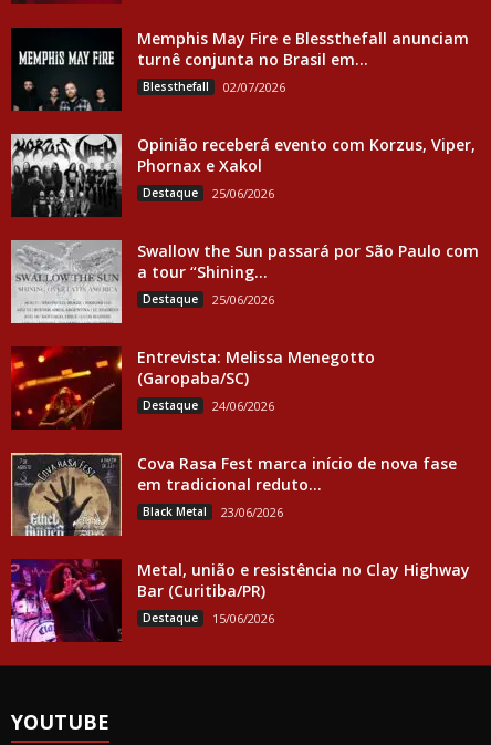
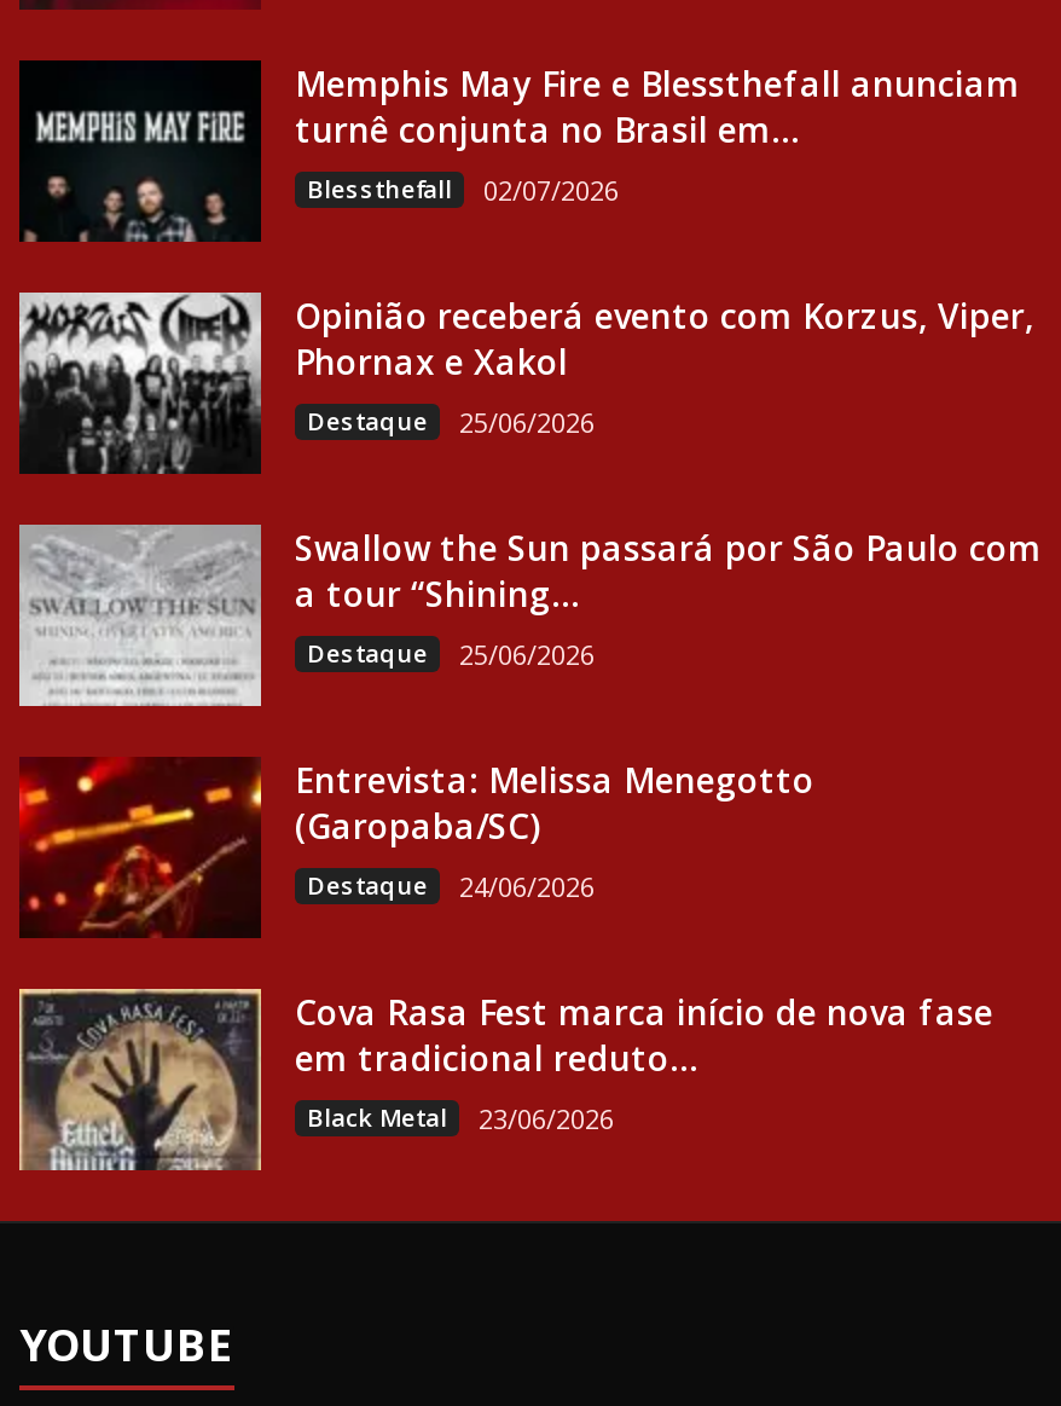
- [image]
- Metal, união e resistência no Clay Highway
- Bar (Curitiba/PR)
- Destaque
- 15/06/2026
